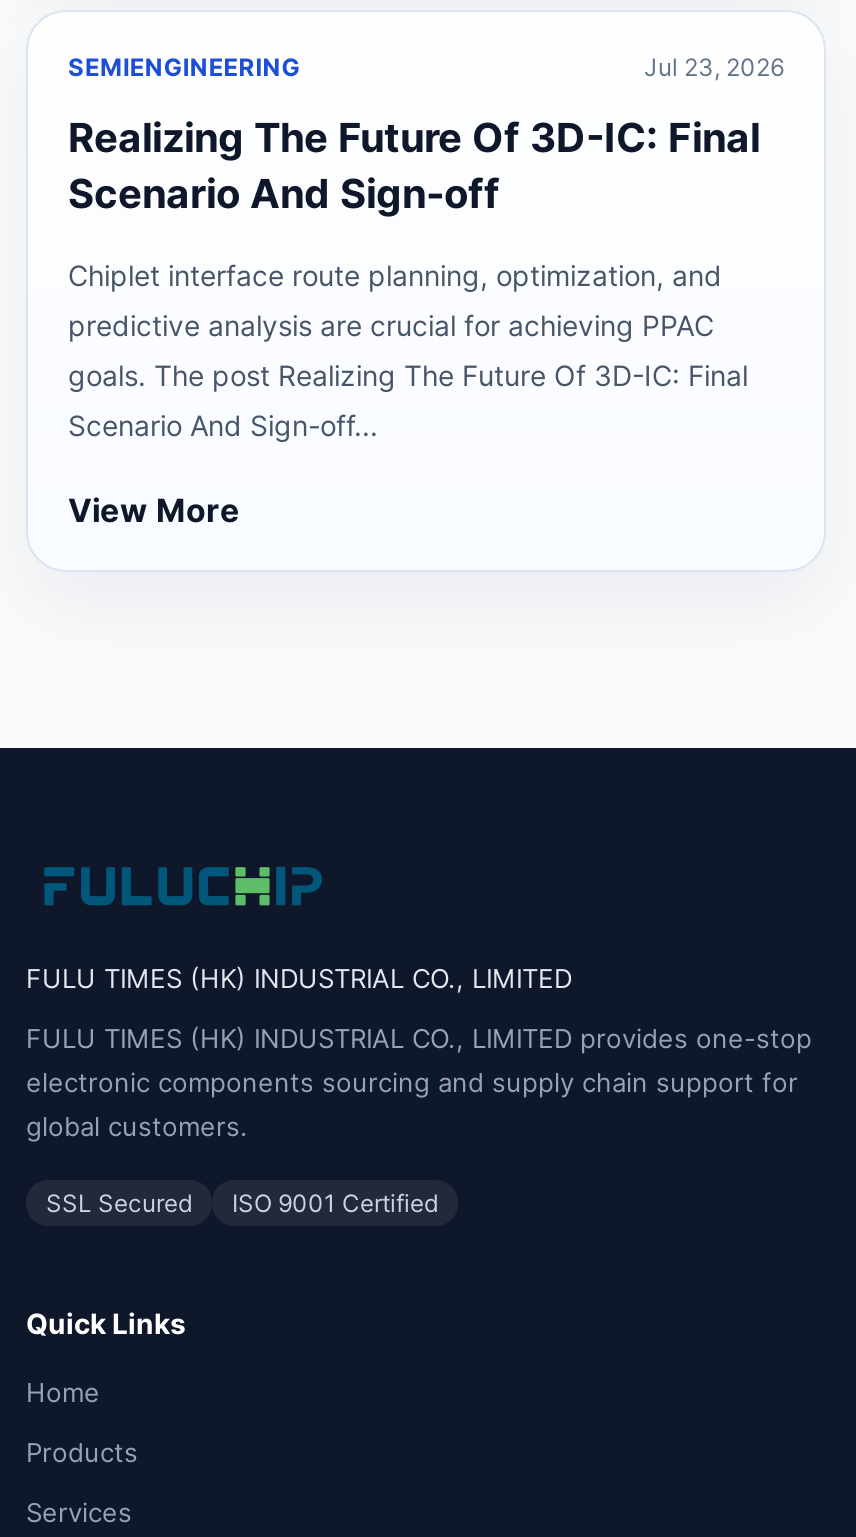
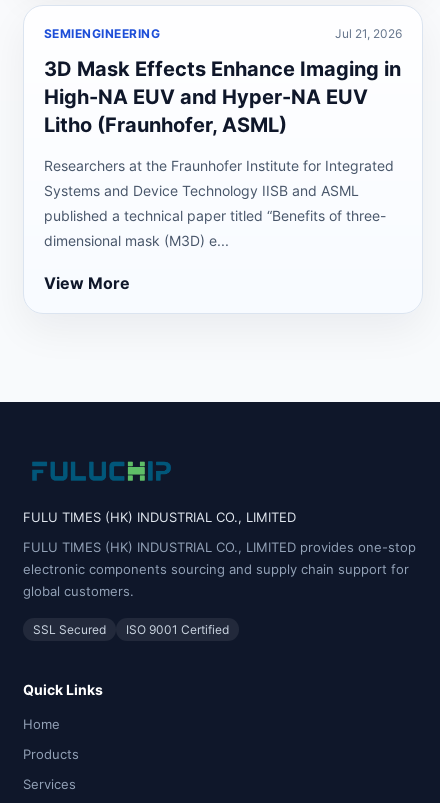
- Jul 23, 2026
+ Jul 21, 2026

- Realizing The Future Of 3D-IC: Final
- Scenario And Sign-off
+ 3D Mask Effects Enhance Imaging in
+ High-NA EUV and Hyper-NA EUV
+ Litho (Fraunhofer, ASML)

- Chiplet interface route planning, optimization, and
+ Researchers at the Fraunhofer Institute for Integrated

- predictive analysis are crucial for achieving PPAC
+ Systems and Device Technology IISB and ASML

- goals. The post Realizing The Future Of 3D-IC: Final
+ published a technical paper titled “Benefits of three-

- Scenario And Sign-off...
+ dimensional mask (M3D) e...
